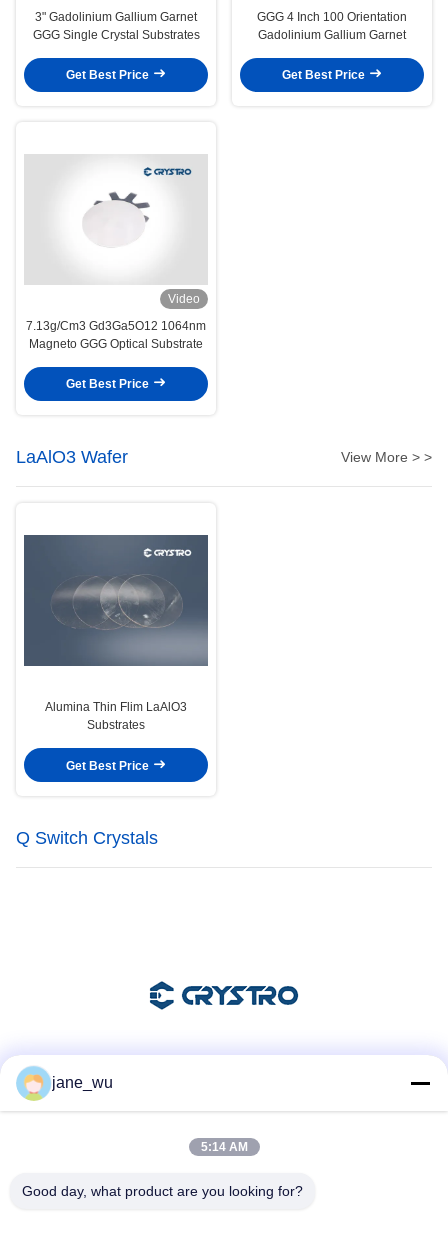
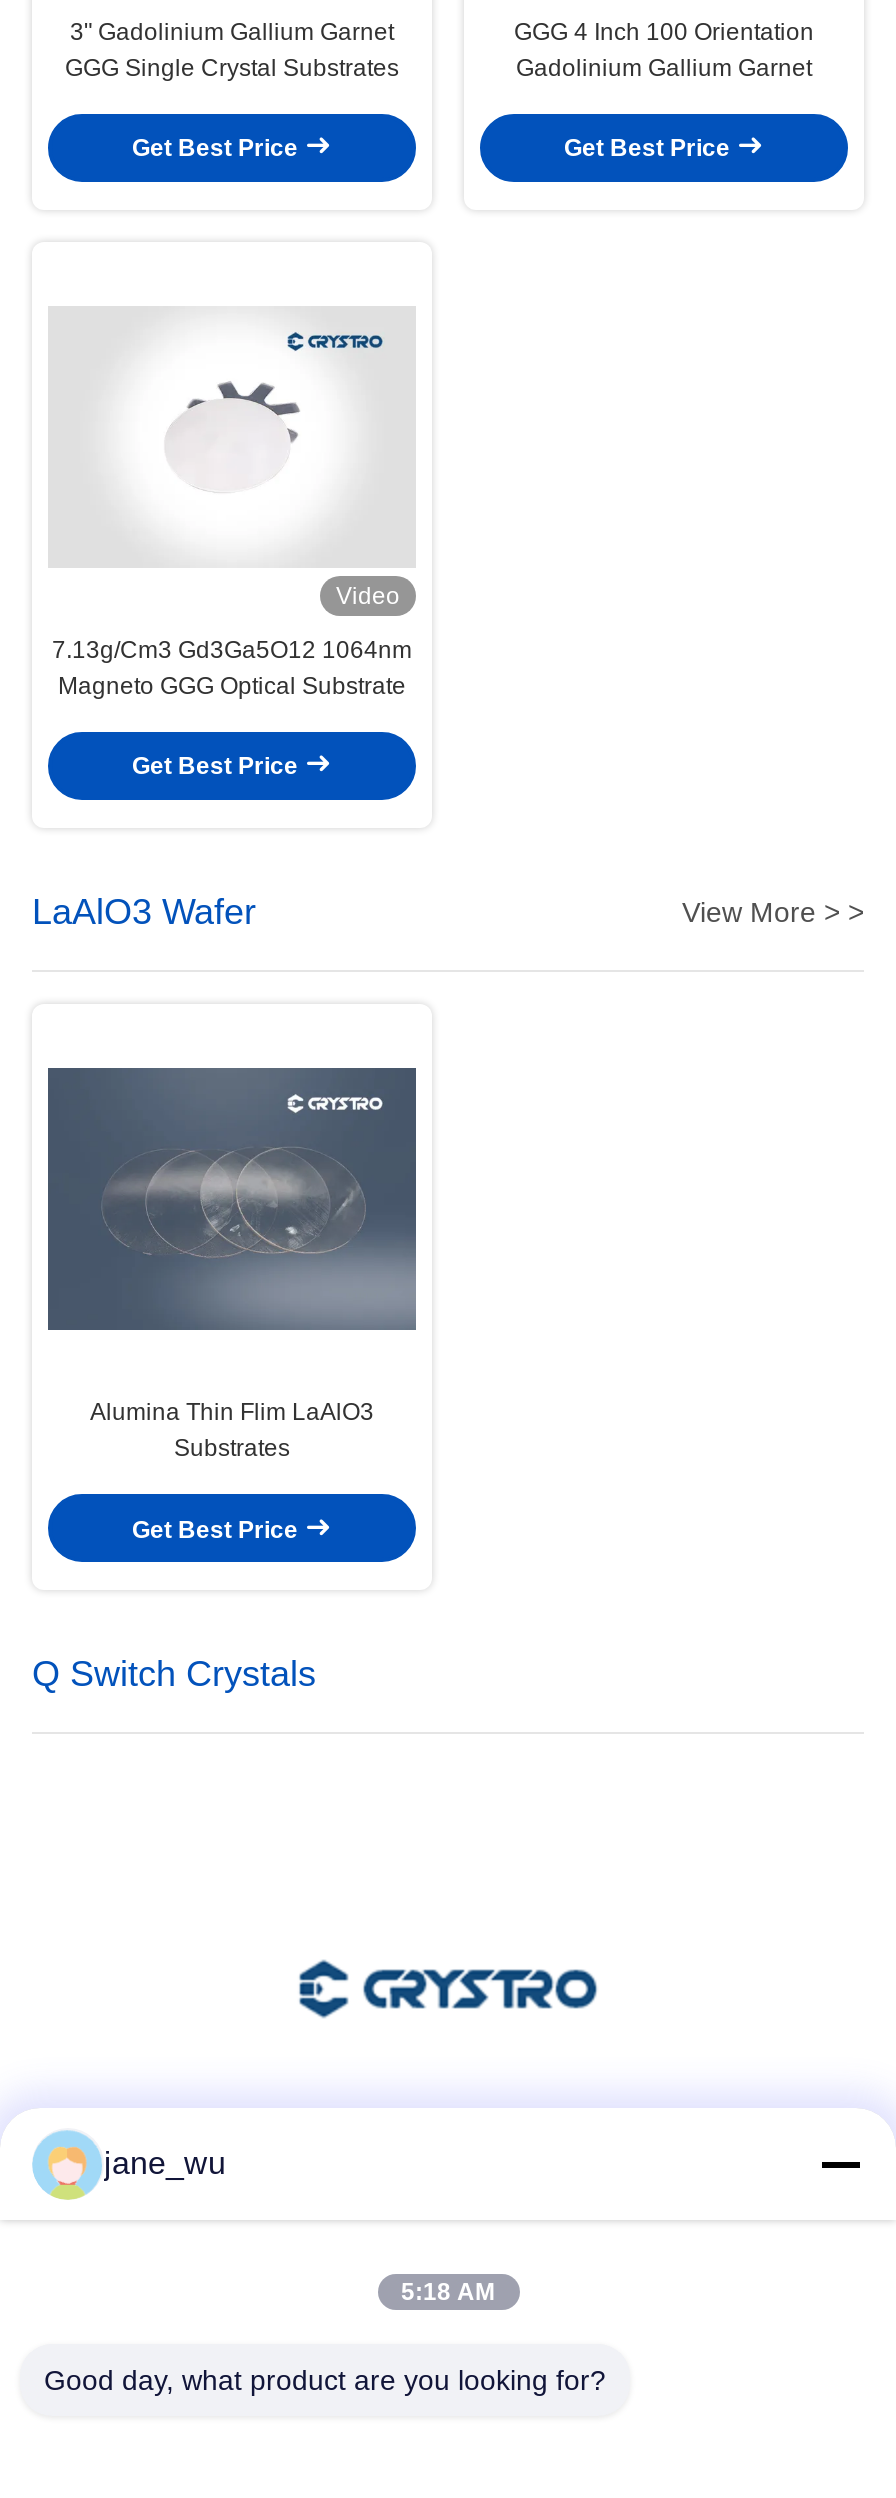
- 5:14 AM
+ 5:18 AM
